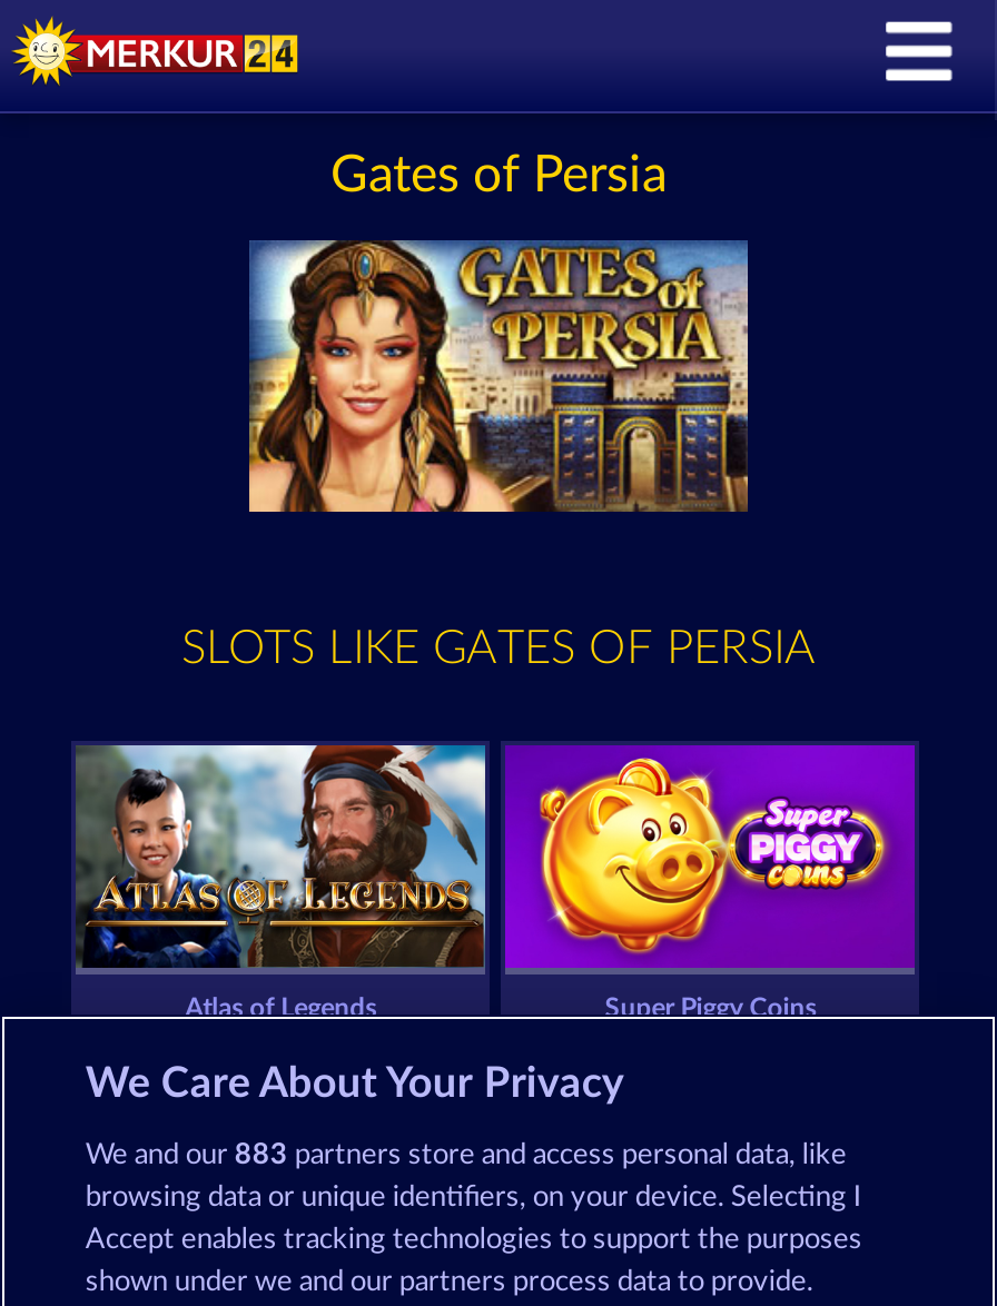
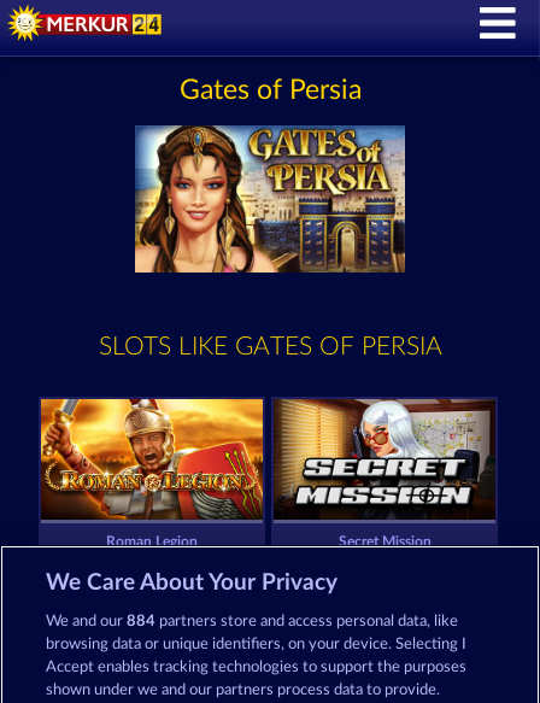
- [image]
- Atlas of Legends
- Super Piggy Coins
+ [image]
+ Roman Legion
+ Secret Mission

- [image]
+ [image]

- We and our 883 partners store and access personal data, like
+ We and our 884 partners store and access personal data, like
